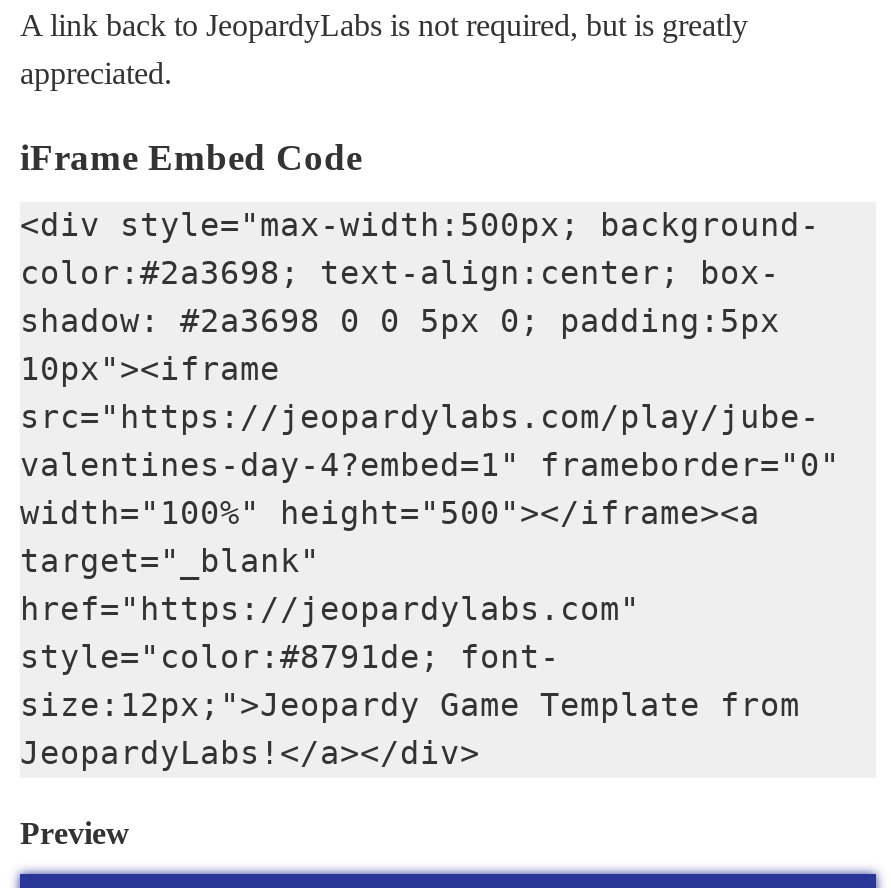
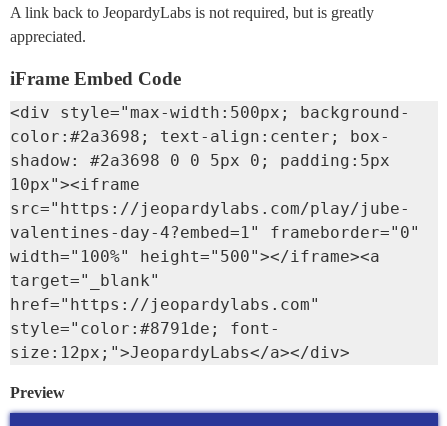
- size:12px;">Jeopardy Game Template from
- JeopardyLabs!</a></div>
+ size:12px;">JeopardyLabs</a></div>
